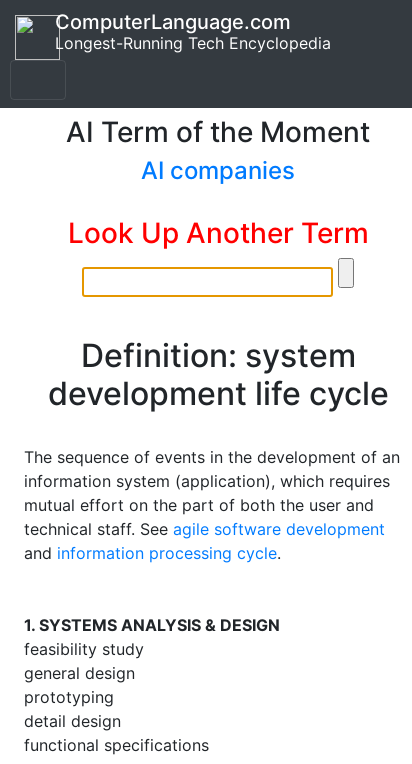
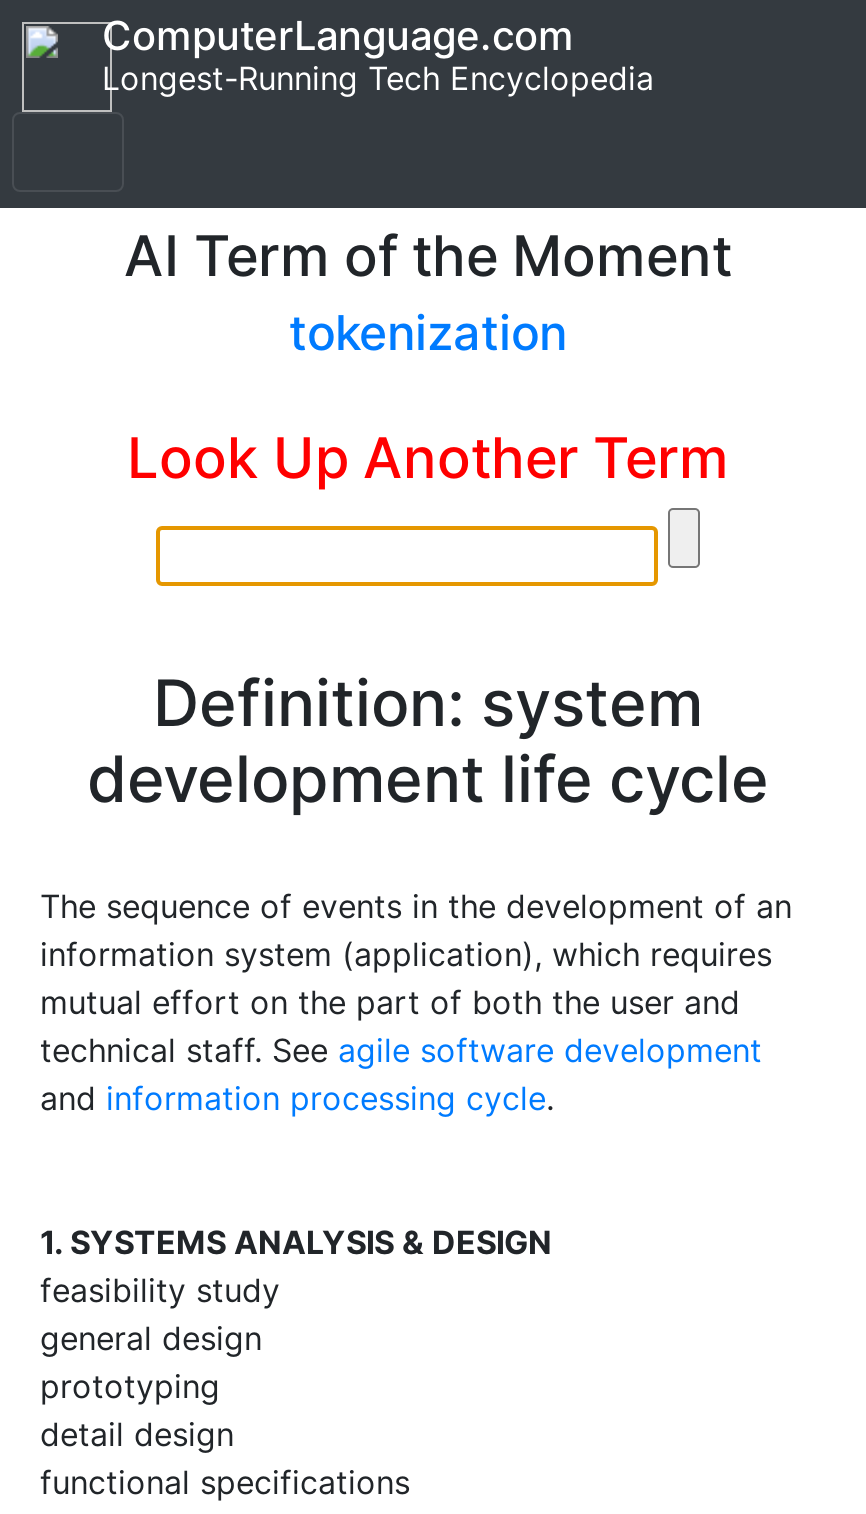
- AI companies
+ tokenization
